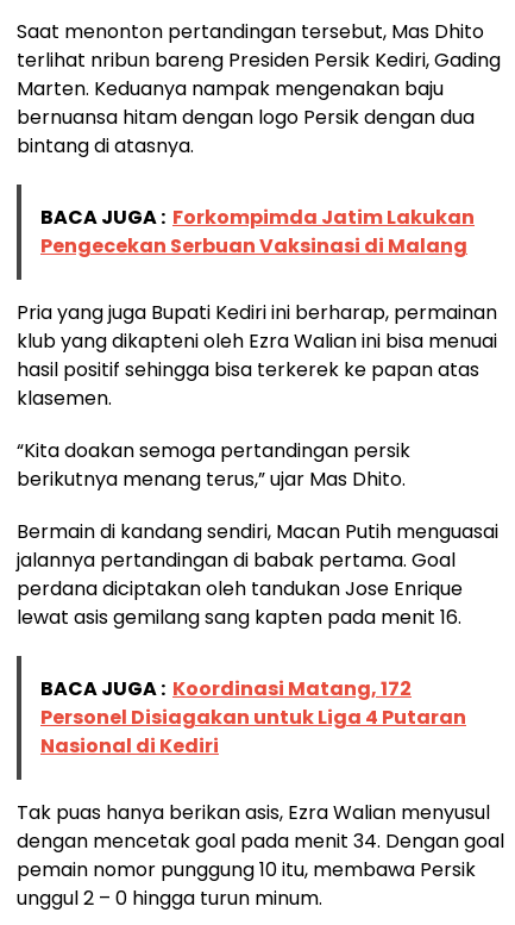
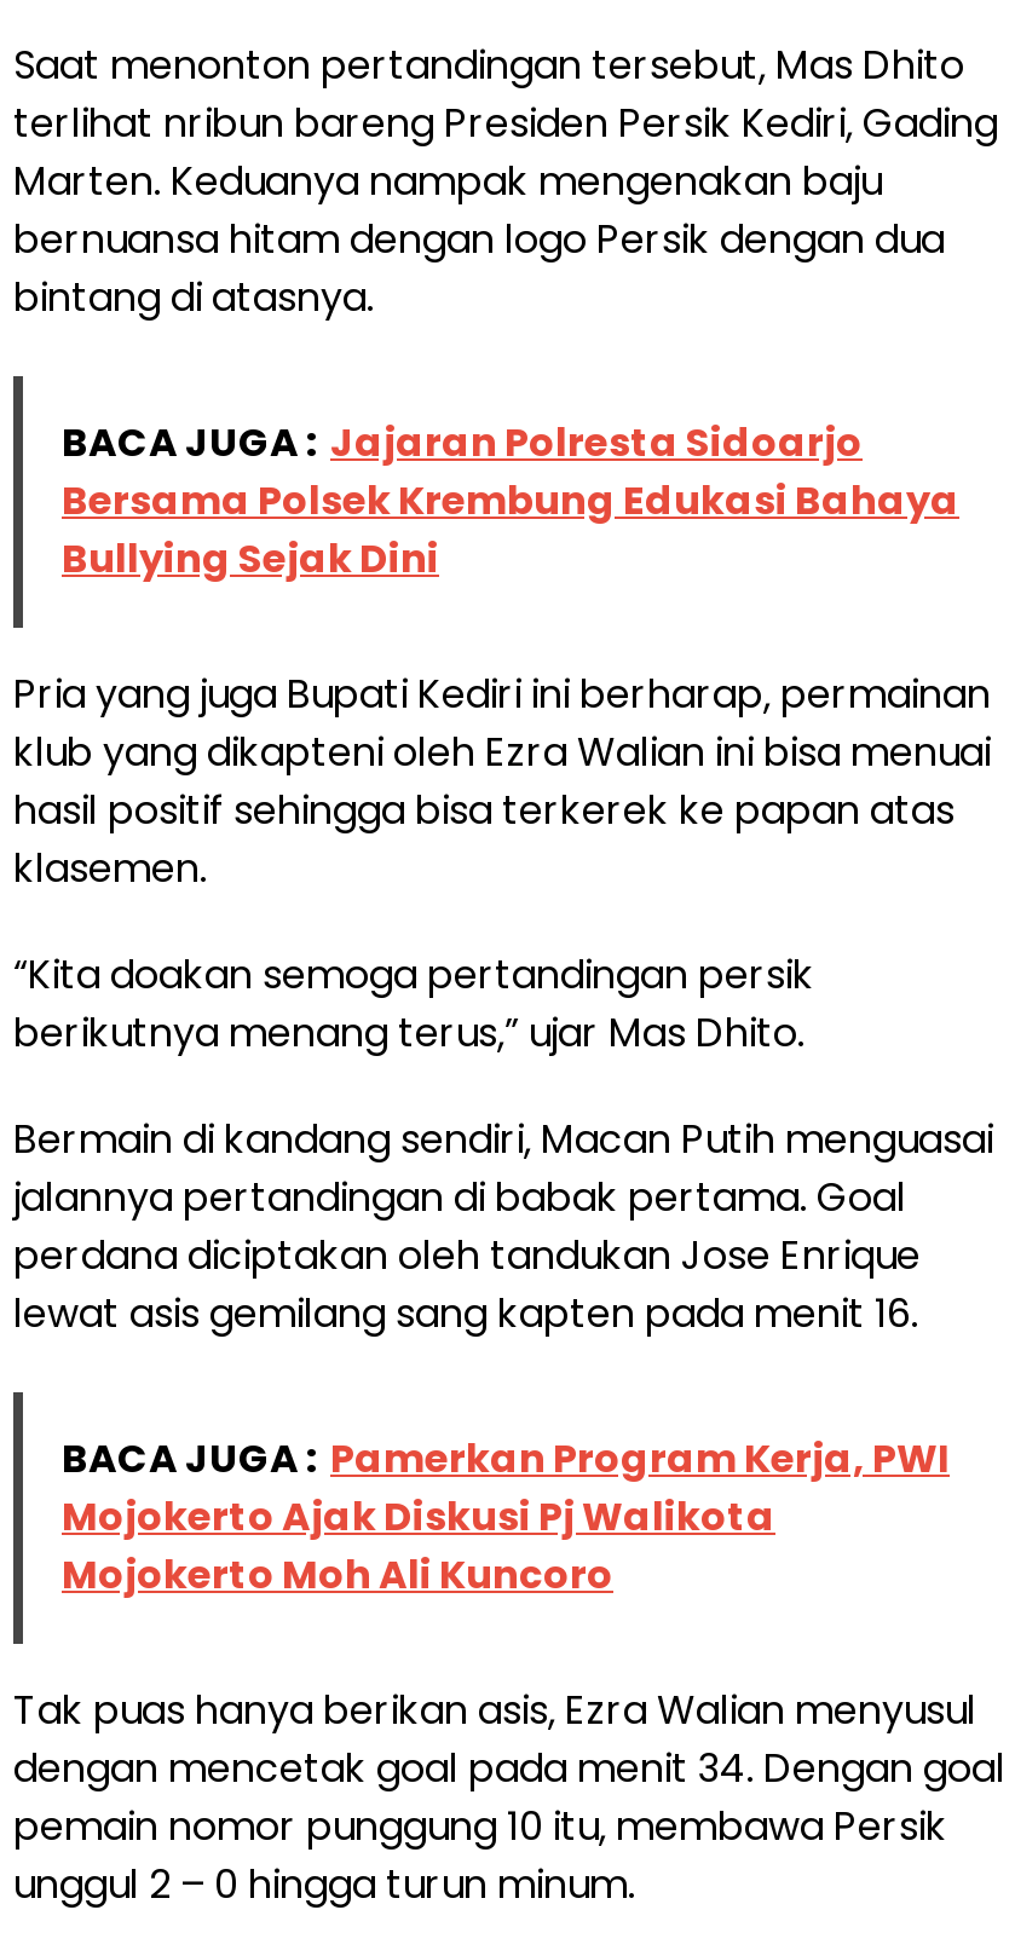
- BACA JUGA : Forkompimda Jatim Lakukan
- Pengecekan Serbuan Vaksinasi di Malang
+ BACA JUGA : Jajaran Polresta Sidoarjo
+ Bersama Polsek Krembung Edukasi Bahaya
+ Bullying Sejak Dini

- BACA JUGA : Koordinasi Matang, 172
- Personel Disiagakan untuk Liga 4 Putaran
- Nasional di Kediri
+ BACA JUGA : Pamerkan Program Kerja, PWI
+ Mojokerto Ajak Diskusi Pj Walikota
+ Mojokerto Moh Ali Kuncoro
